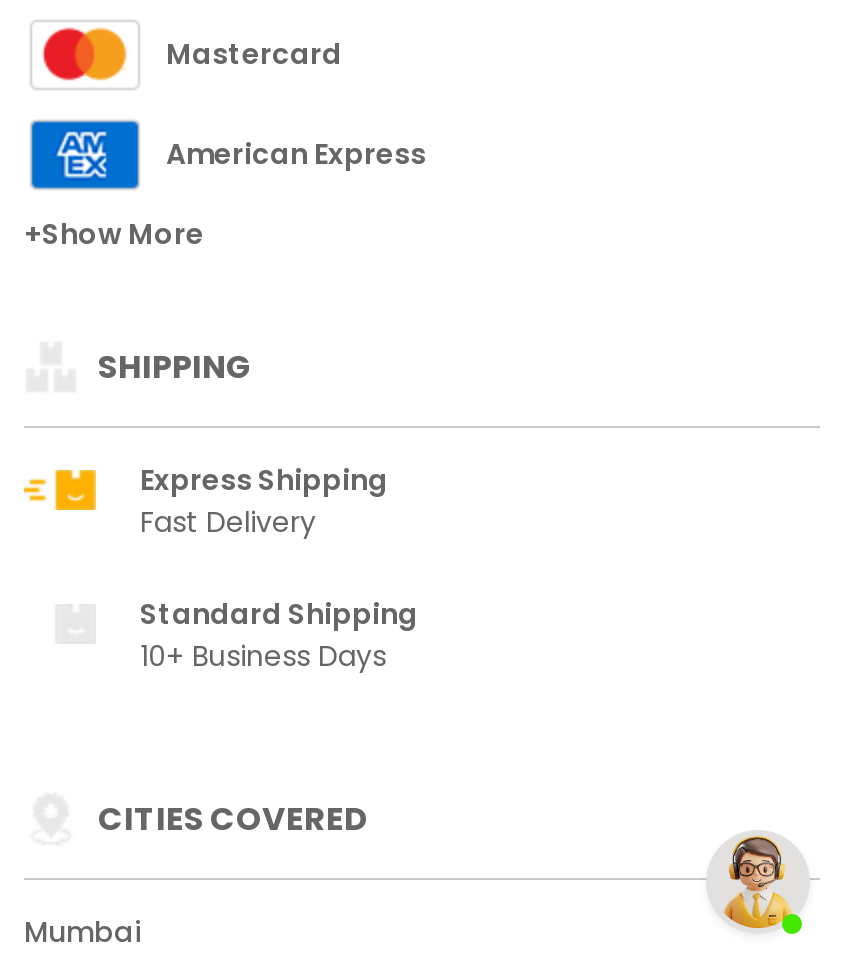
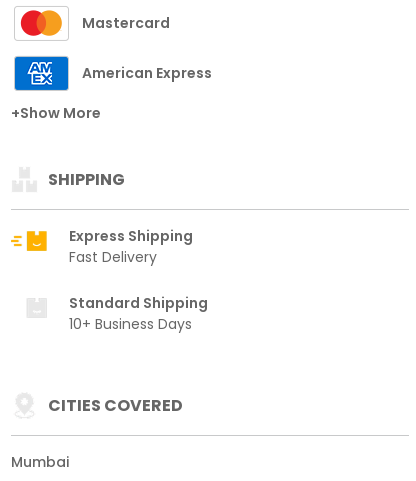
- [image]
